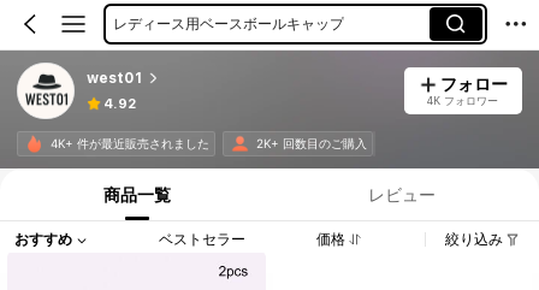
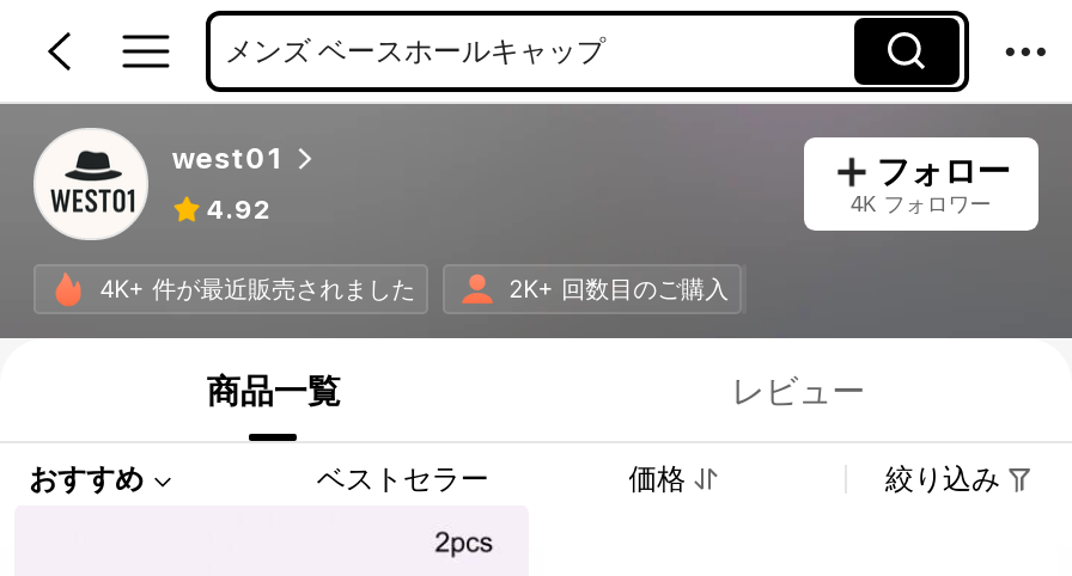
- レディース用ベースボールキャップ
+ メンズ ベースホールキャップ
